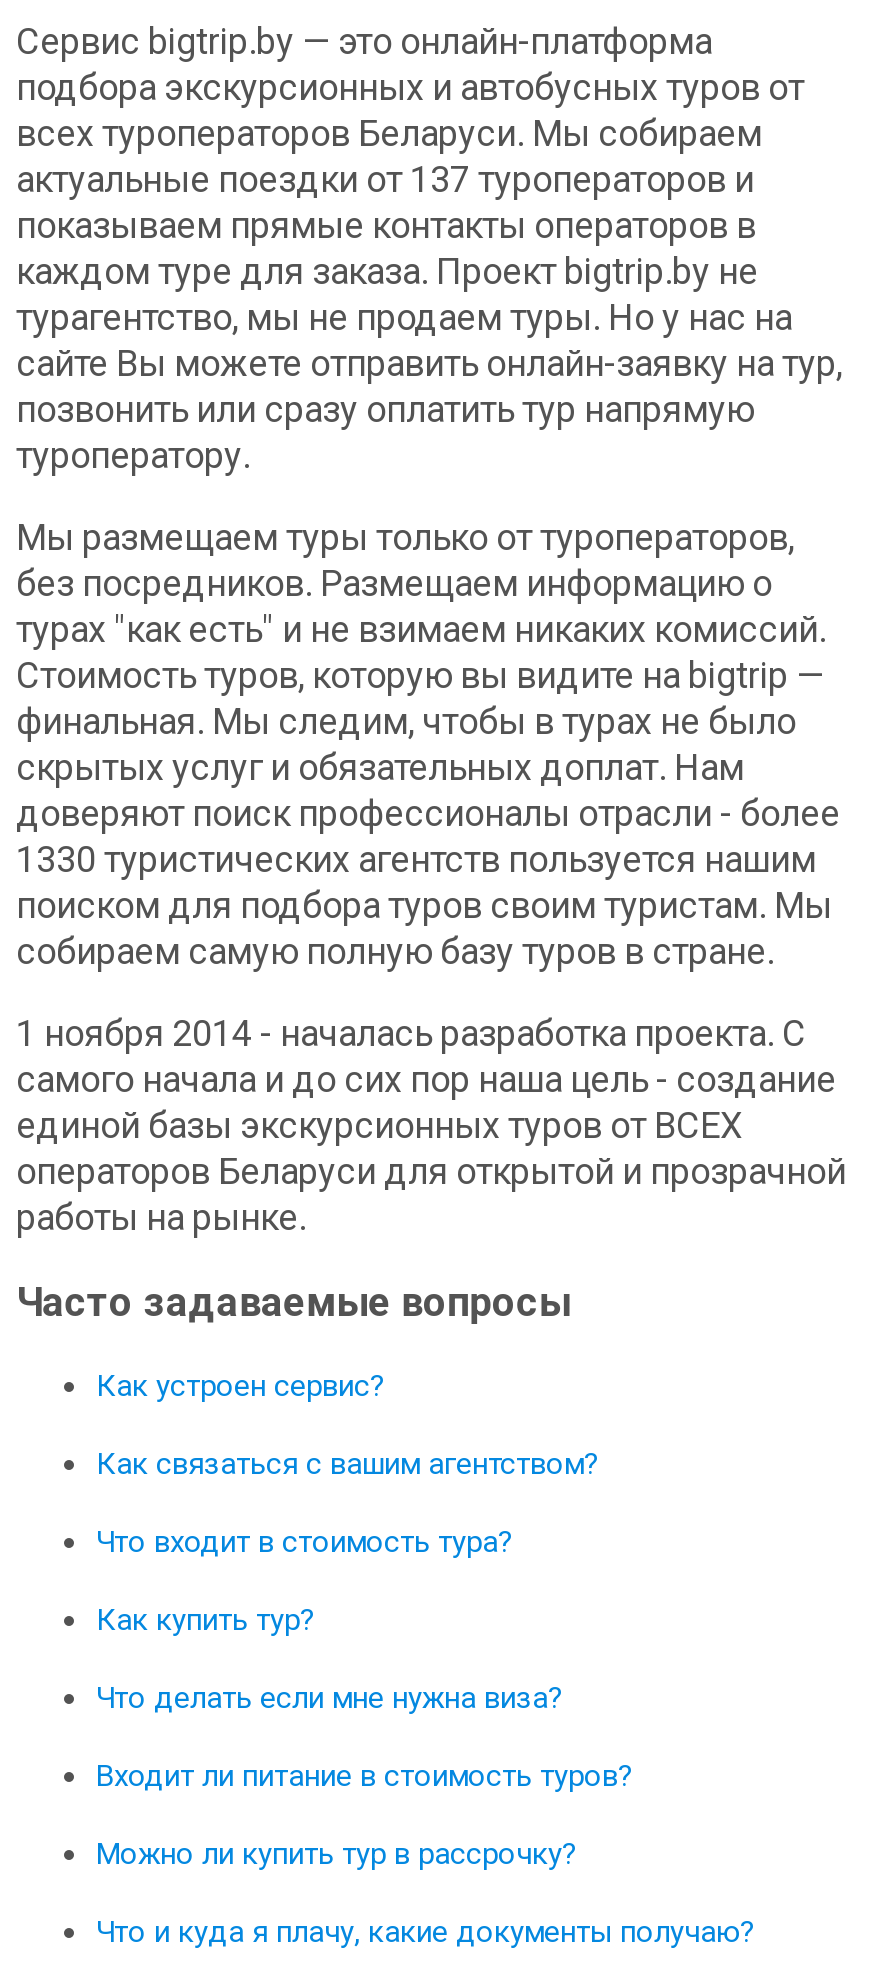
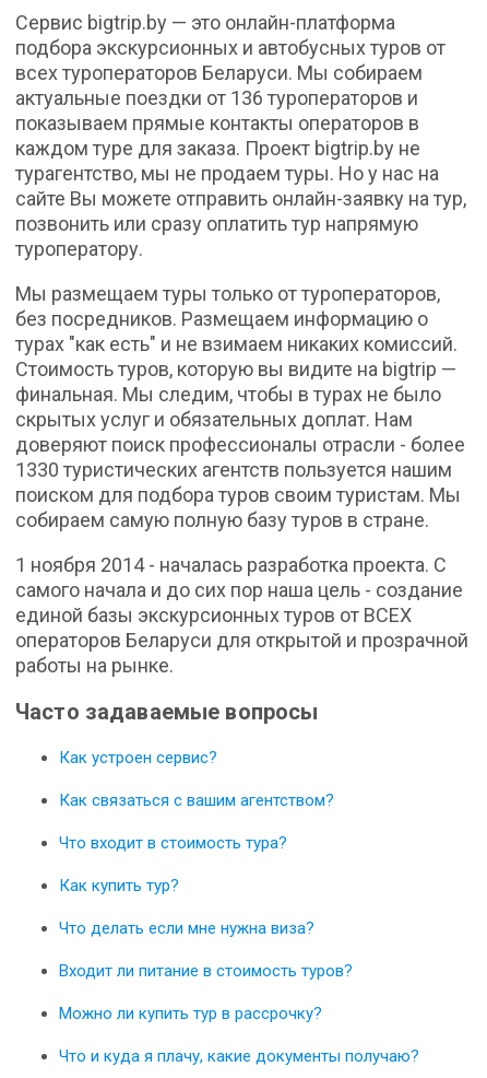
- актуальные поездки от 137 туроператоров и
+ актуальные поездки от 136 туроператоров и
